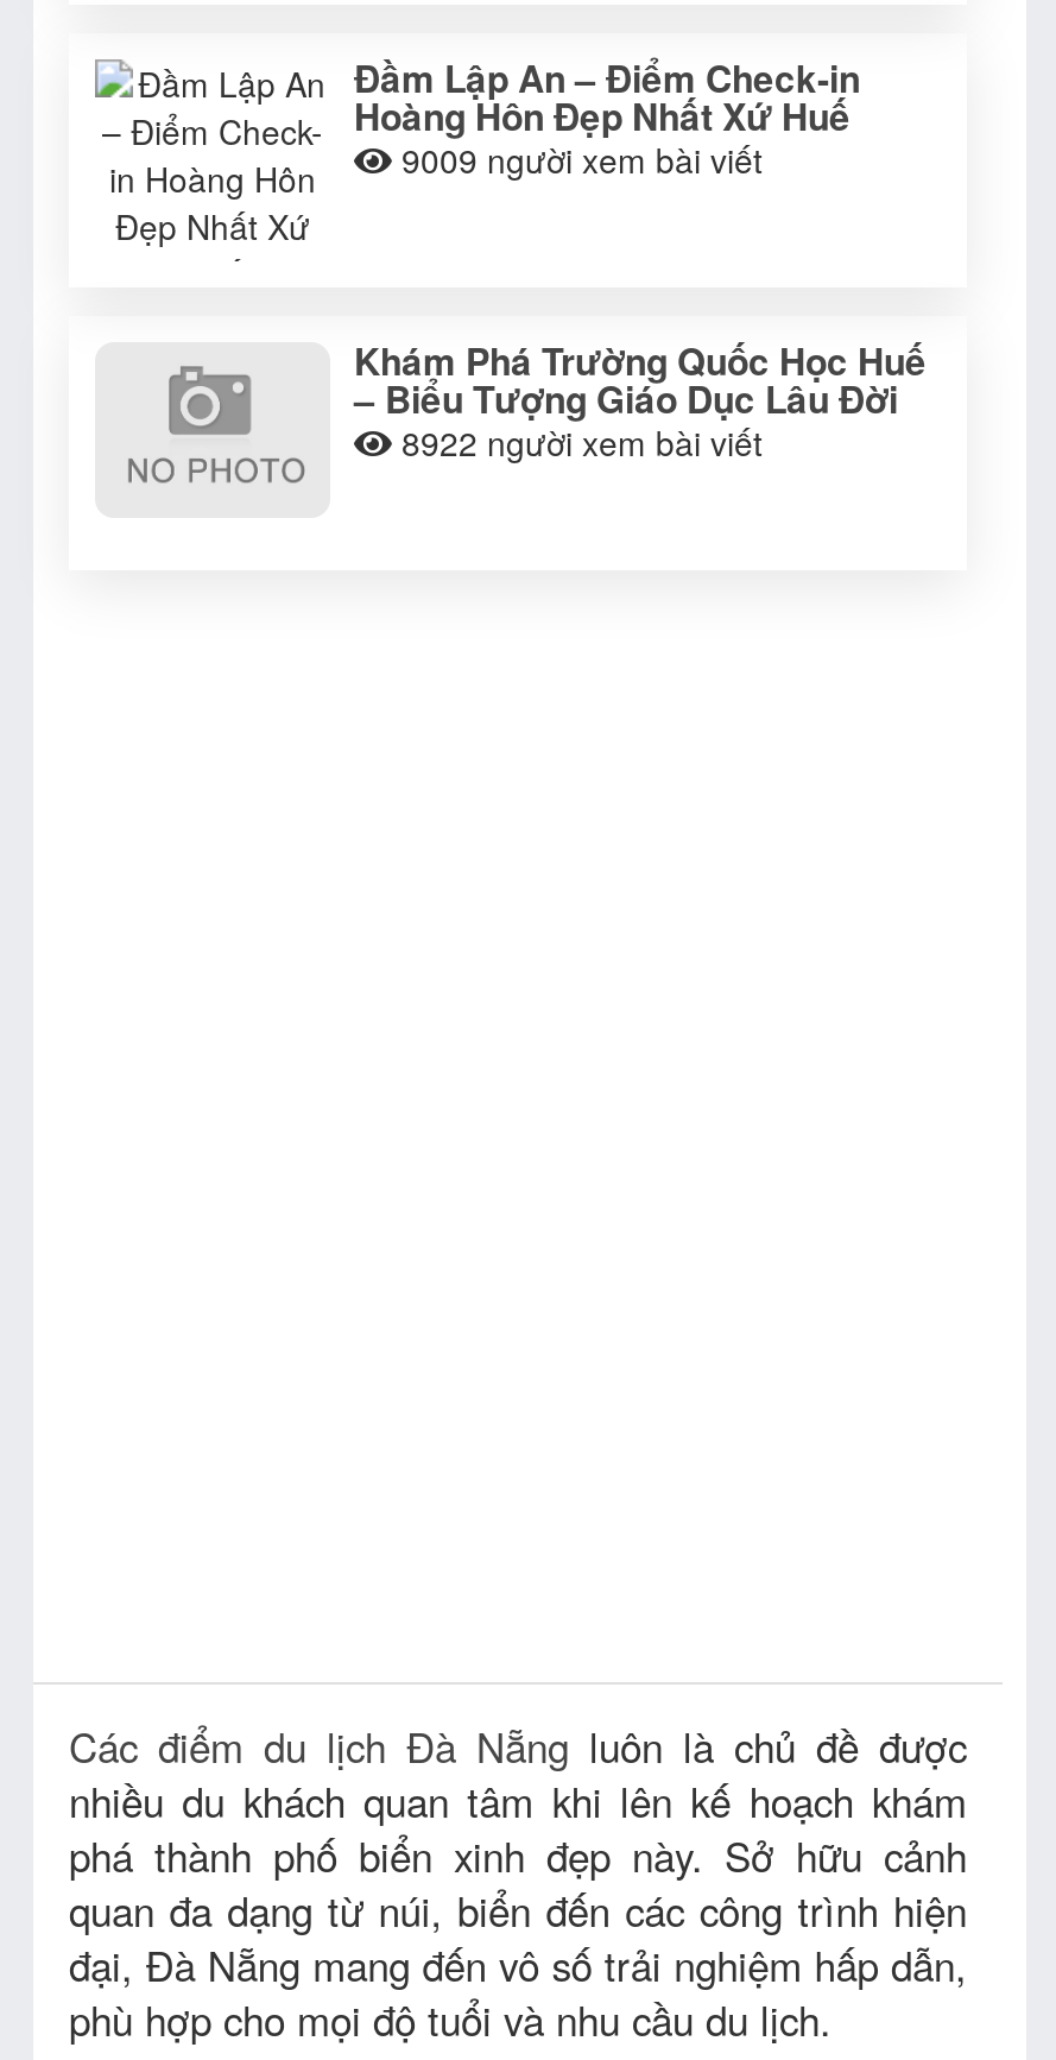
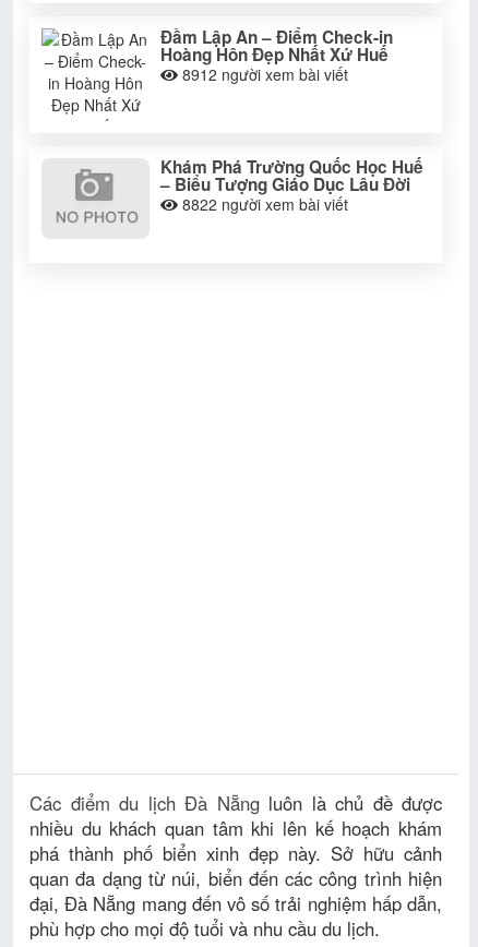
- 9009 người xem bài viết
+ 8912 người xem bài viết

- 8922 người xem bài viết
+ 8822 người xem bài viết
